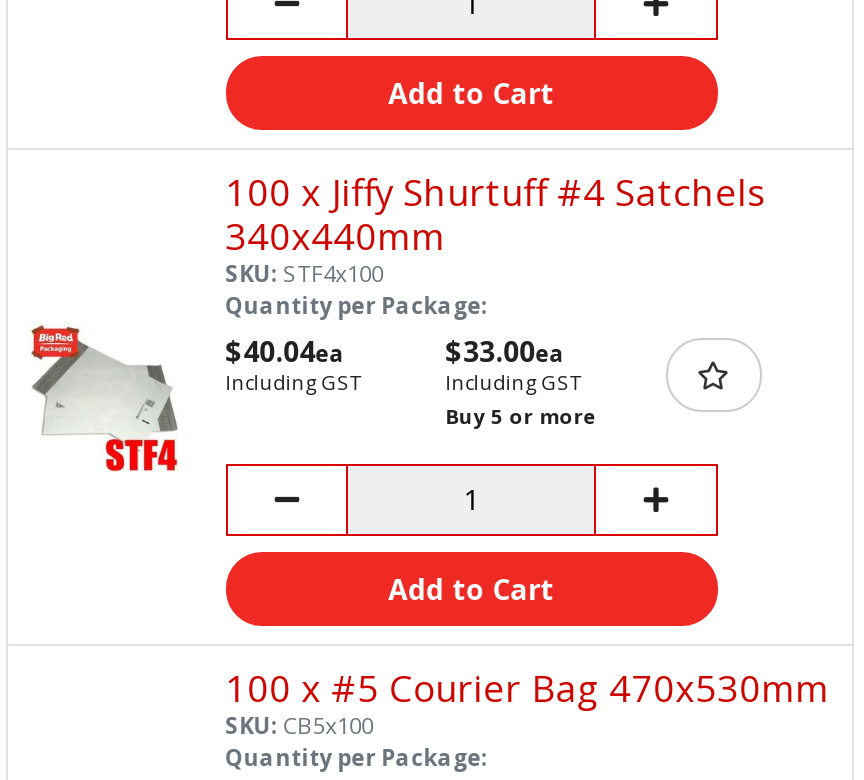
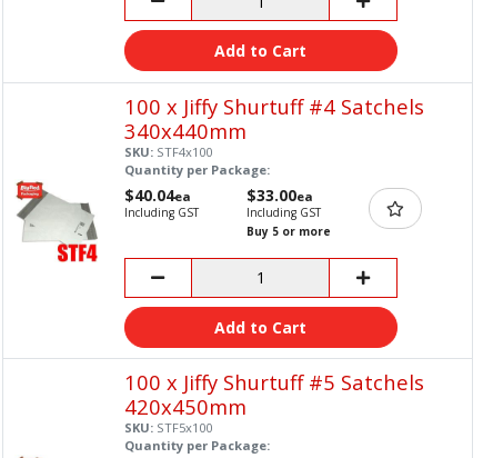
- 100 x #5 Courier Bag 470x530mm
- SKU: CB5x100
+ 100 x Jiffy Shurtuff #5 Satchels
+ 420x450mm
+ SKU: STF5x100
